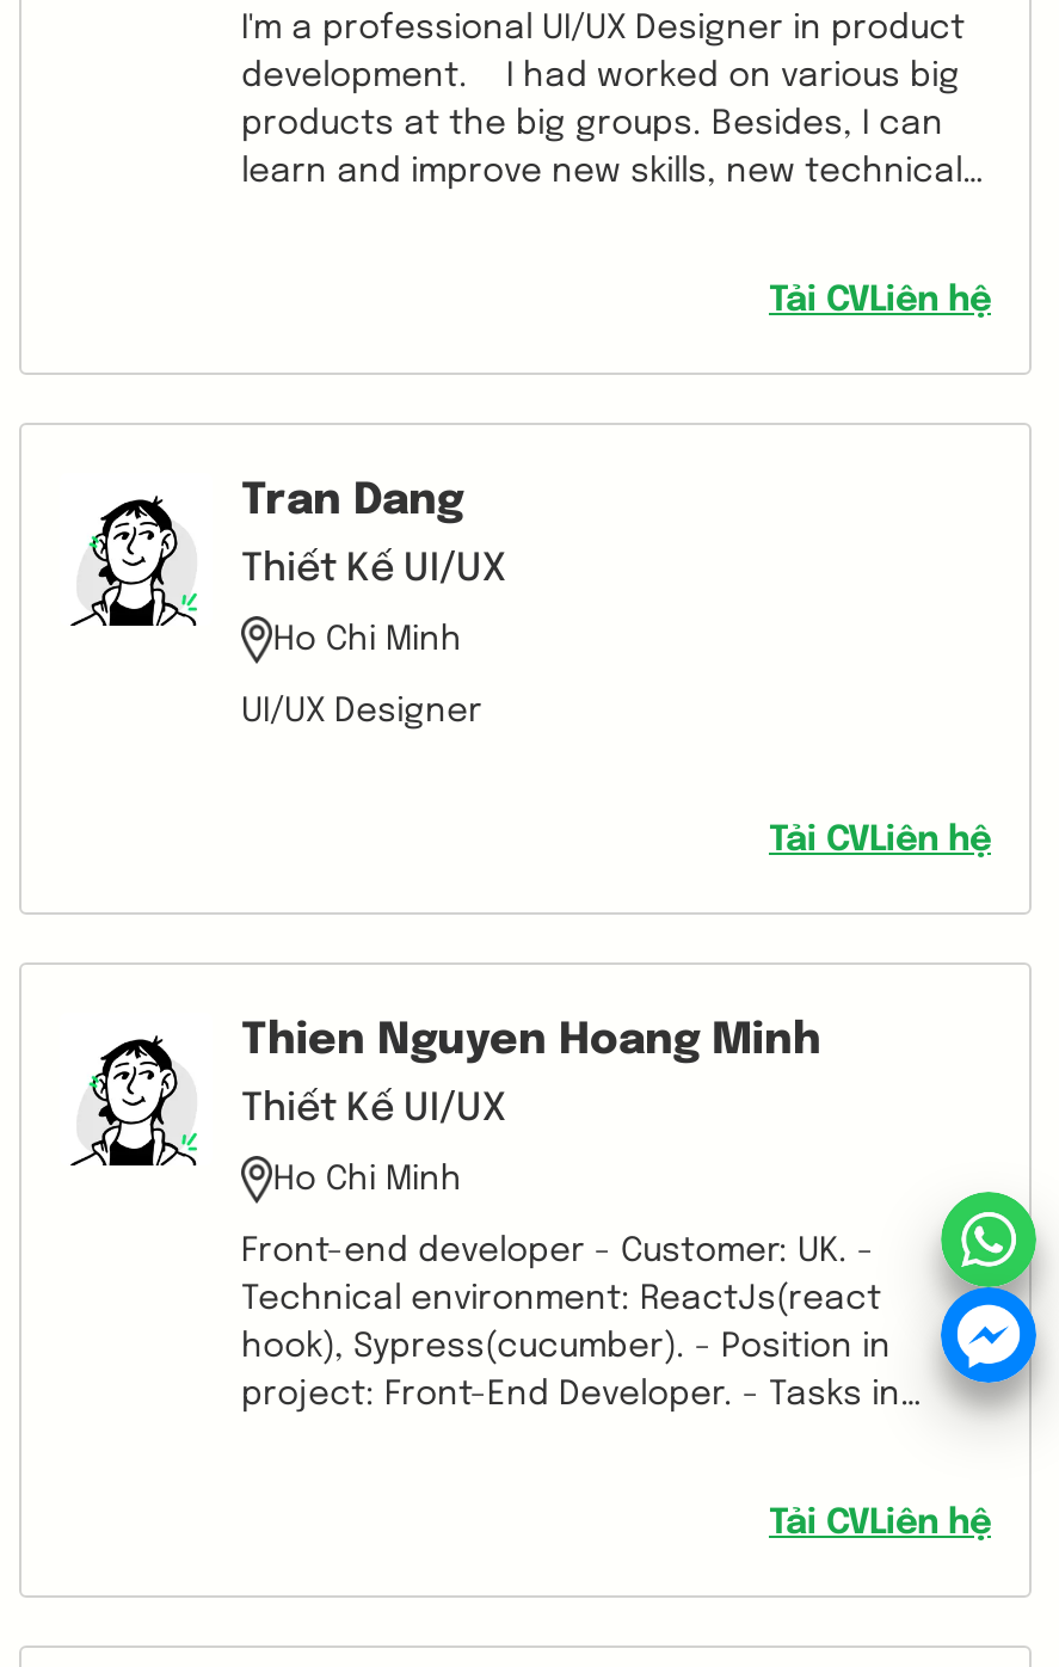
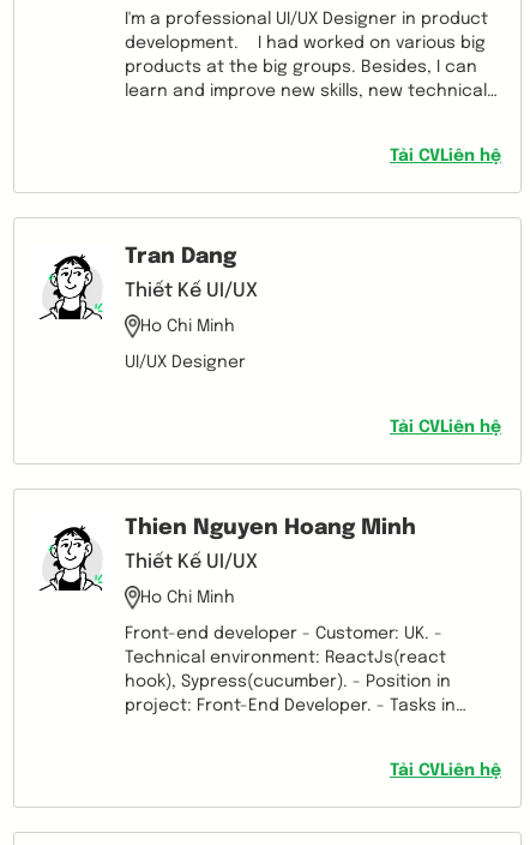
- [image]
